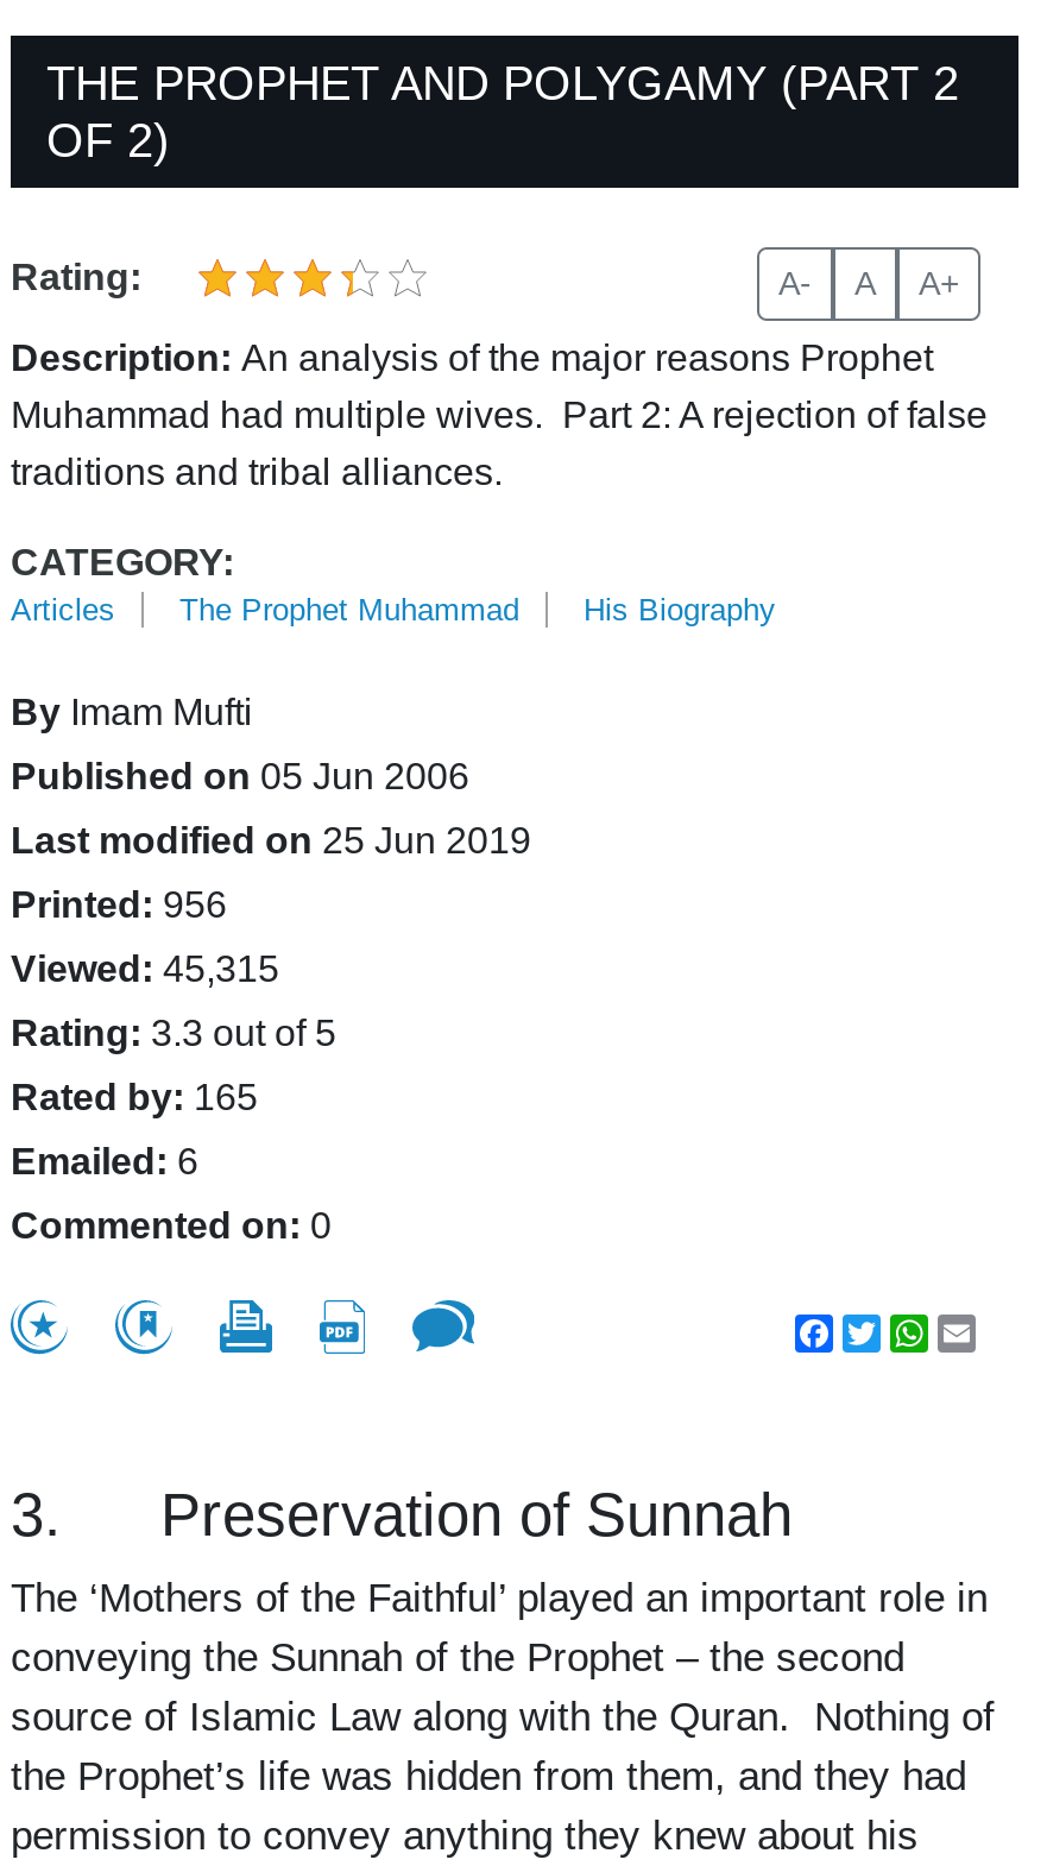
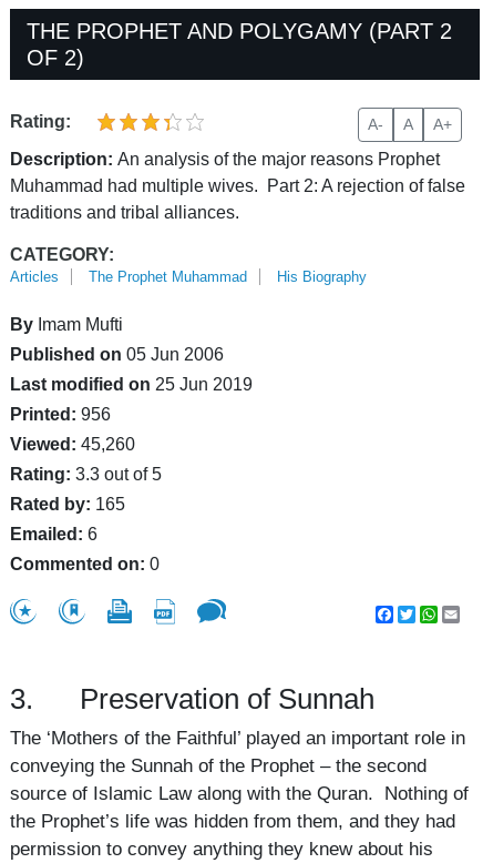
- Viewed: 45,315
+ Viewed: 45,260
